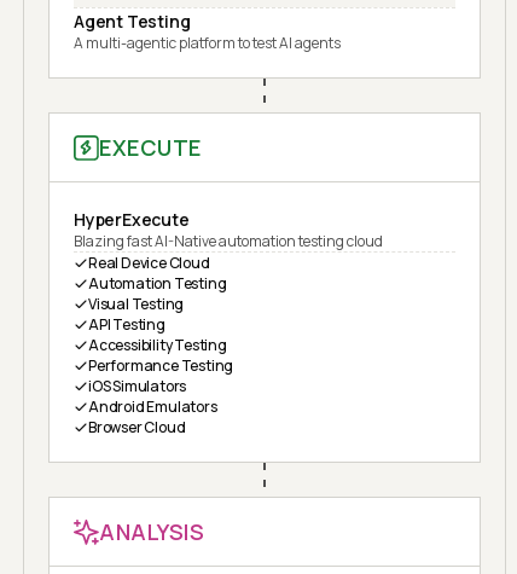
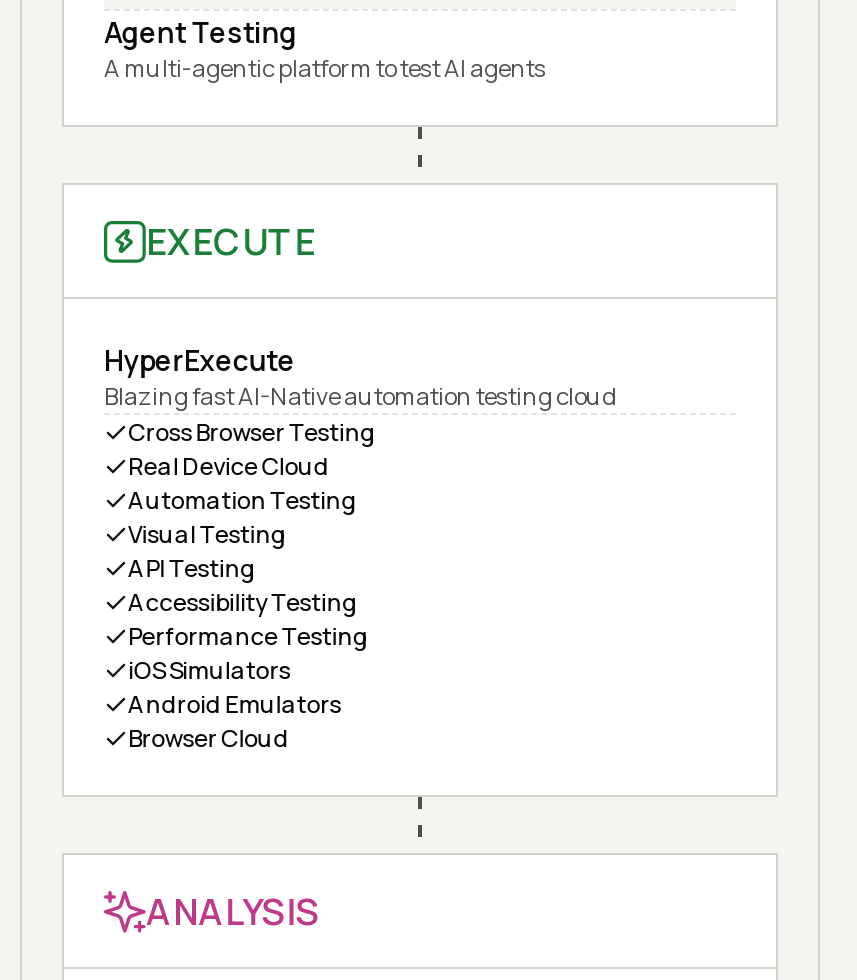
+ Cross Browser Testing
